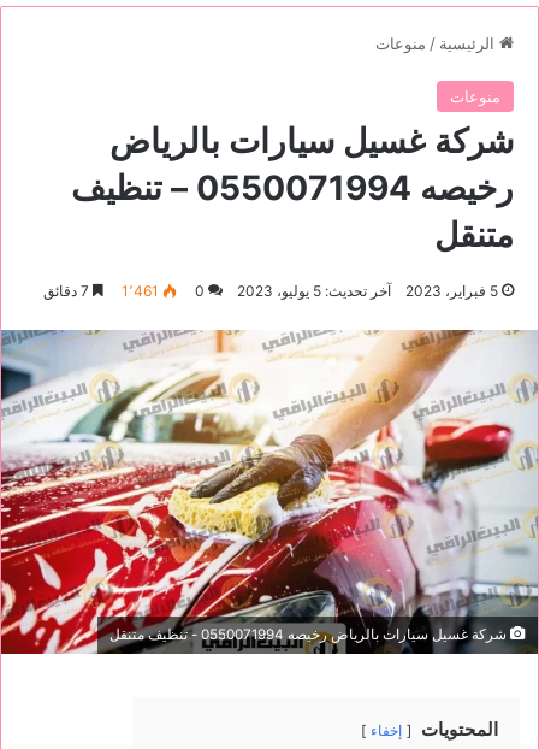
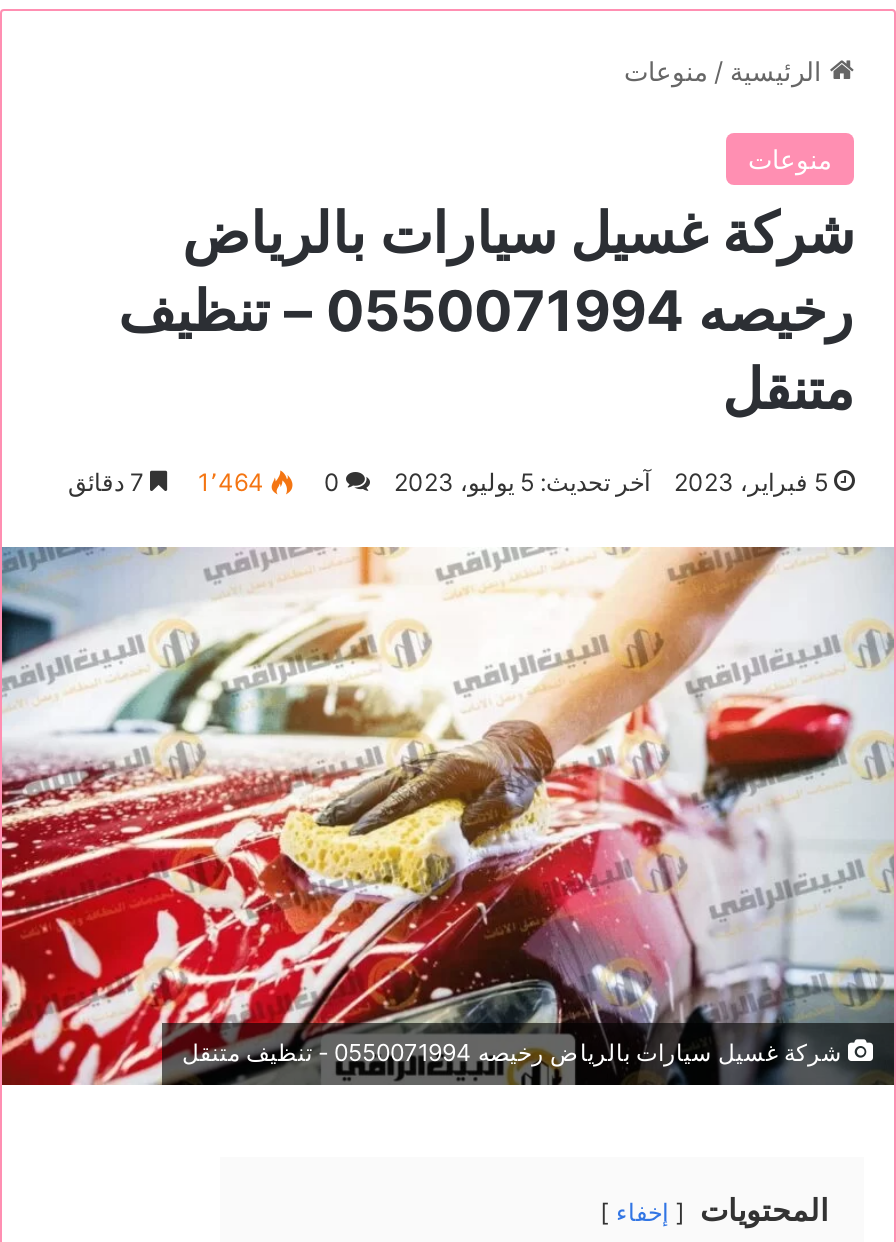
- 1٬461
+ 1٬464
